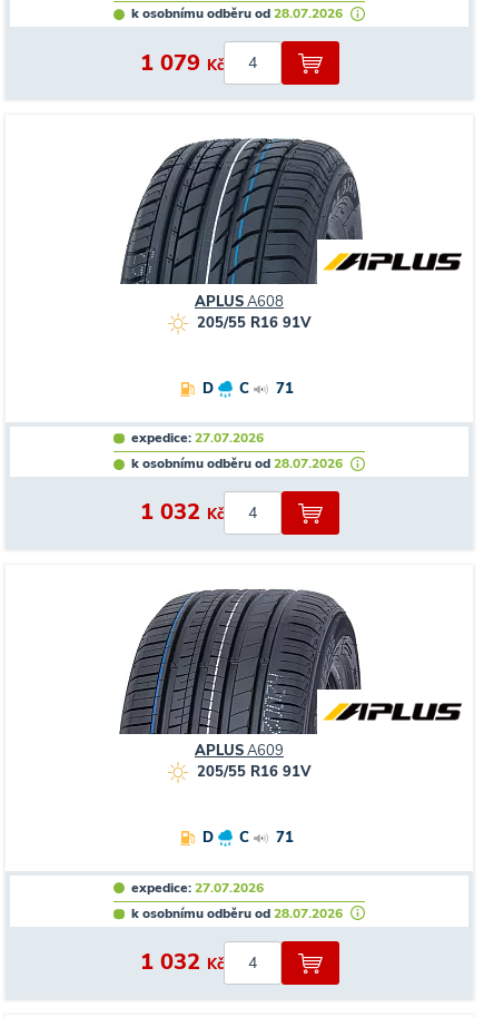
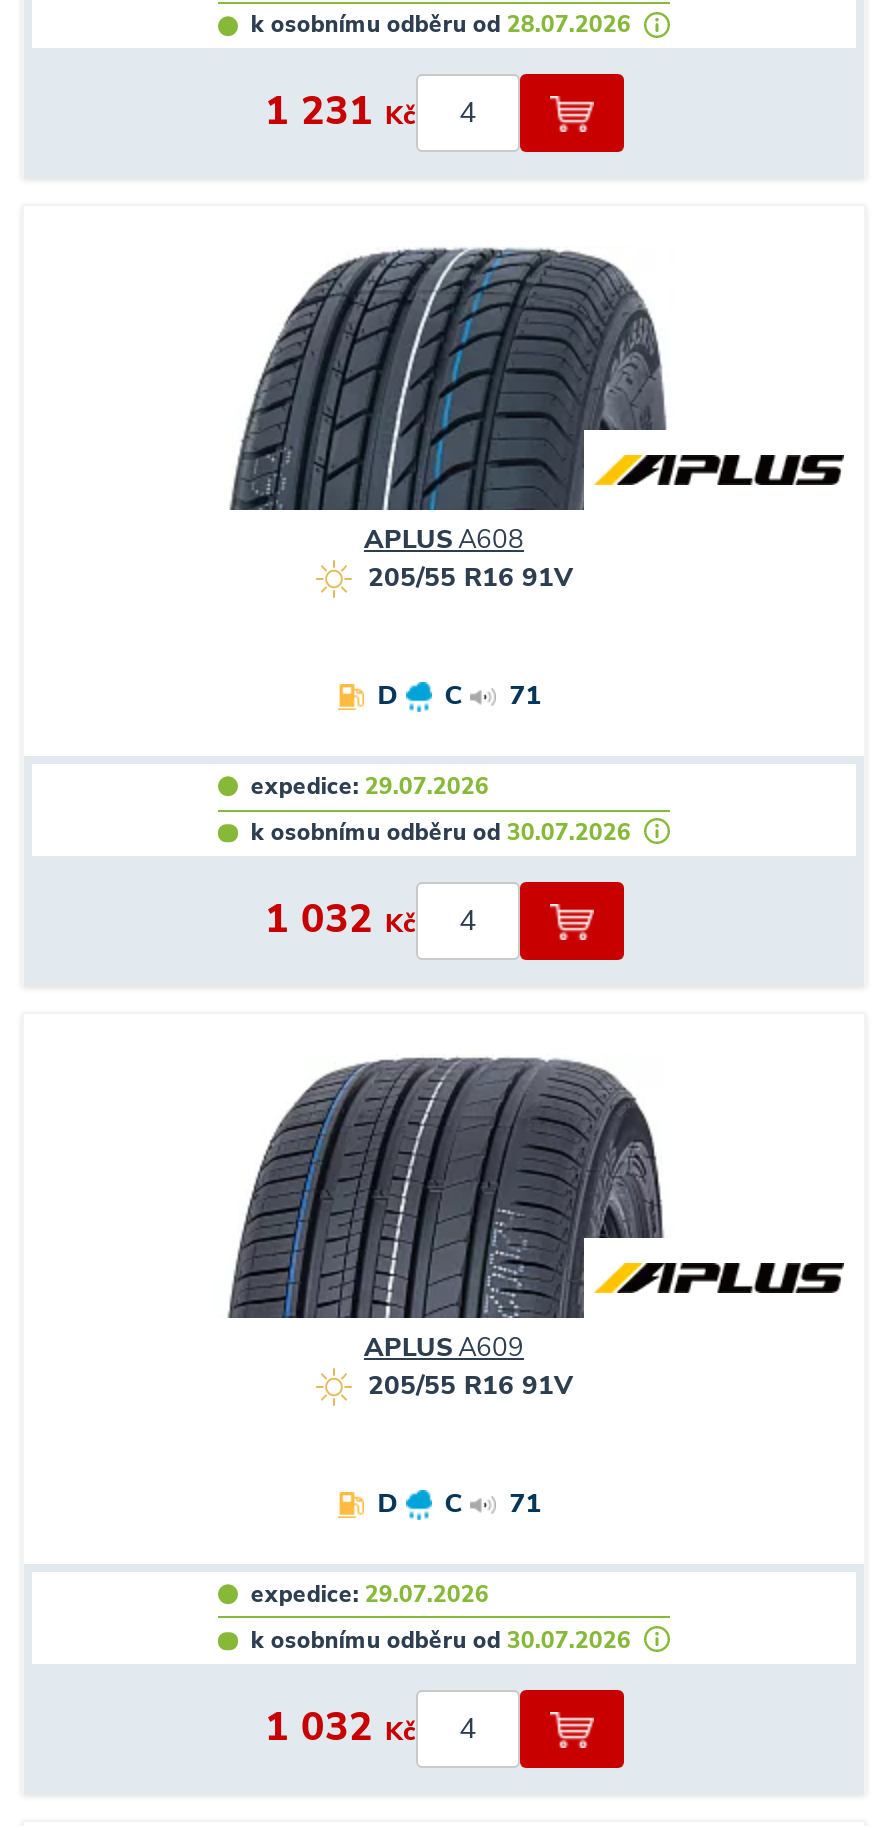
- 1 079 Kč
+ 1 231 Kč

- expedice: 27.07.2026
+ expedice: 29.07.2026

- k osobnímu odběru od 28.07.2026
+ k osobnímu odběru od 30.07.2026

- expedice: 27.07.2026
+ expedice: 29.07.2026

- k osobnímu odběru od 28.07.2026
+ k osobnímu odběru od 30.07.2026
